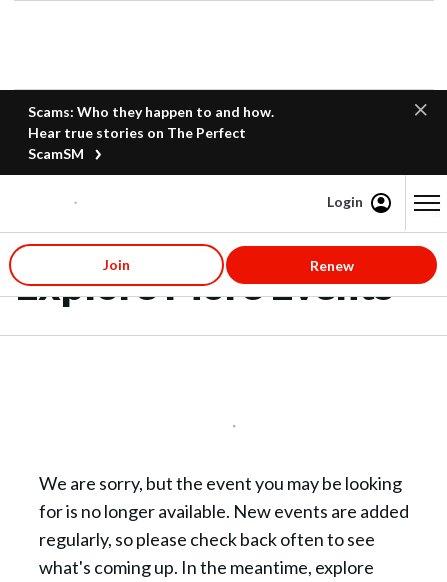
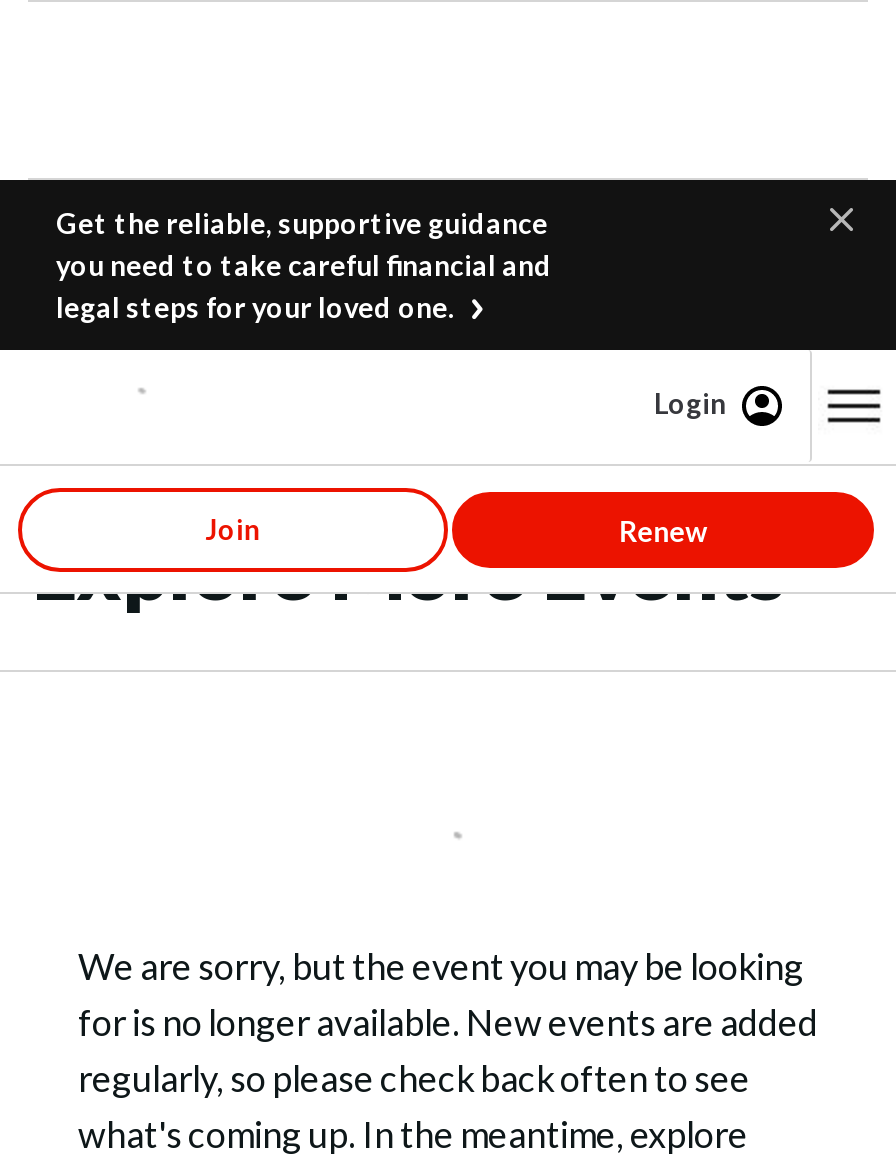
- Scams: Who they happen to and how.
- Hear true stories on The Perfect
- ScamSM
+ Get the reliable, supportive guidance
+ you need to take careful financial and
+ legal steps for your loved one.
